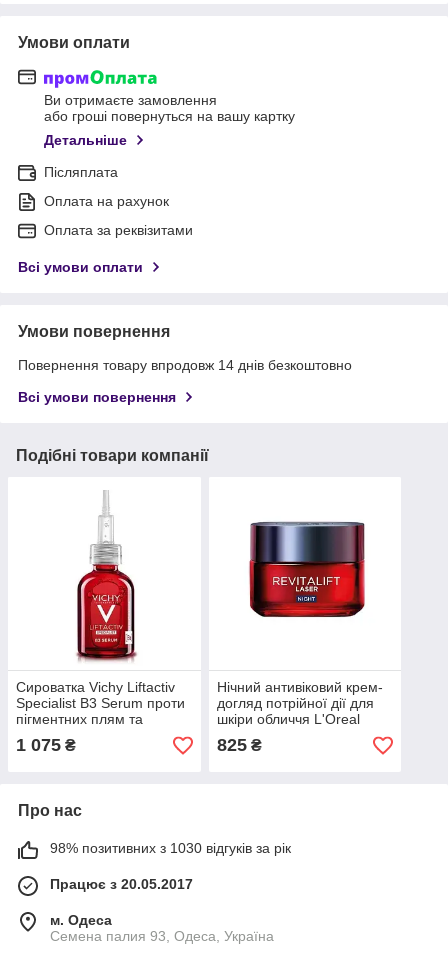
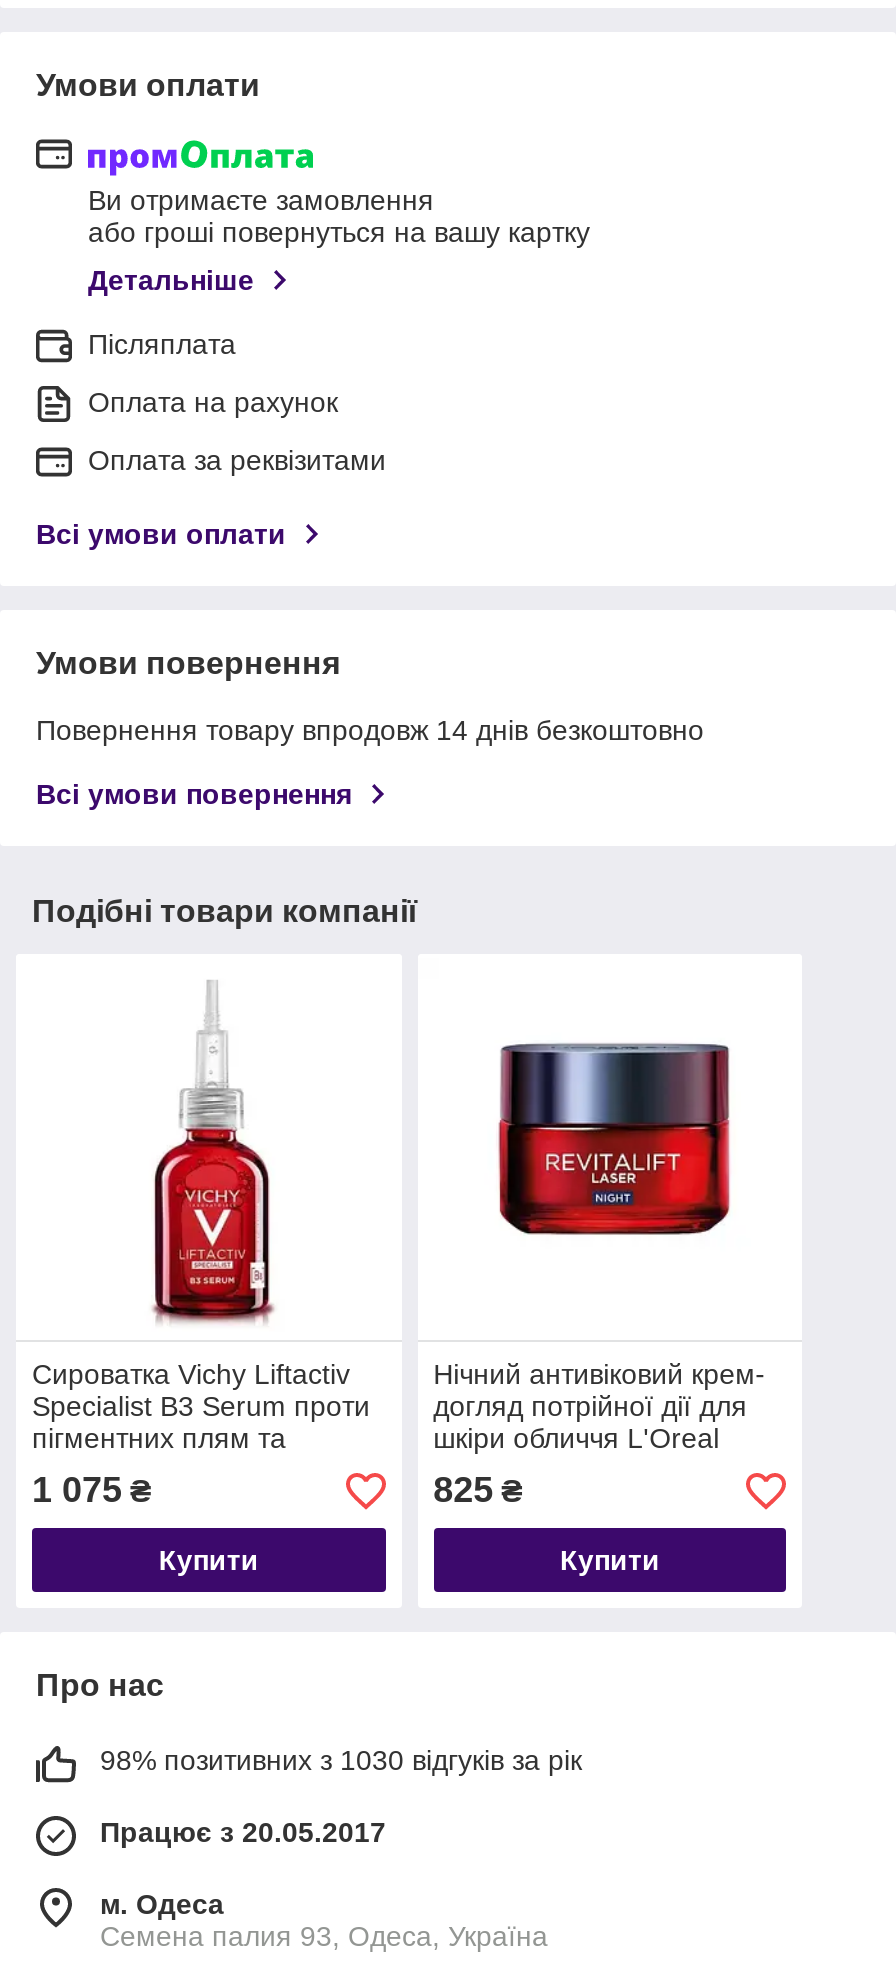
+ Купити

+ Купити
